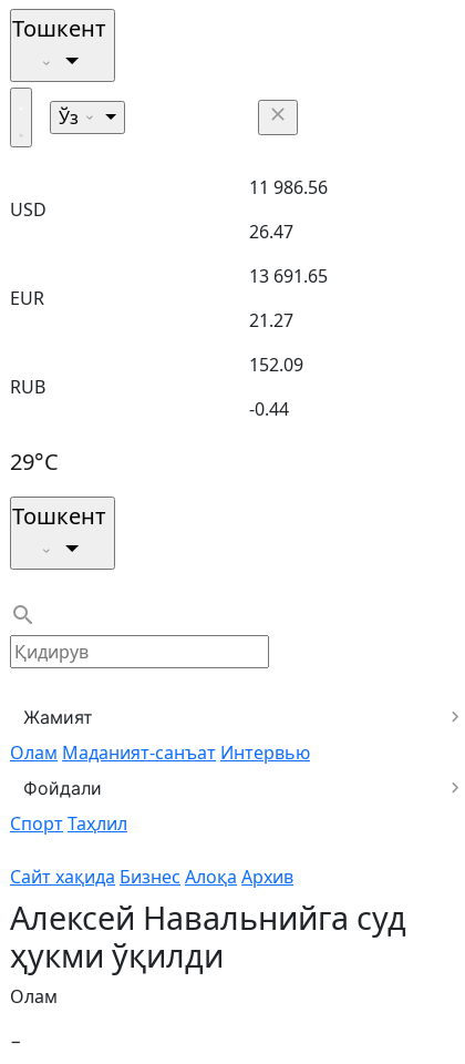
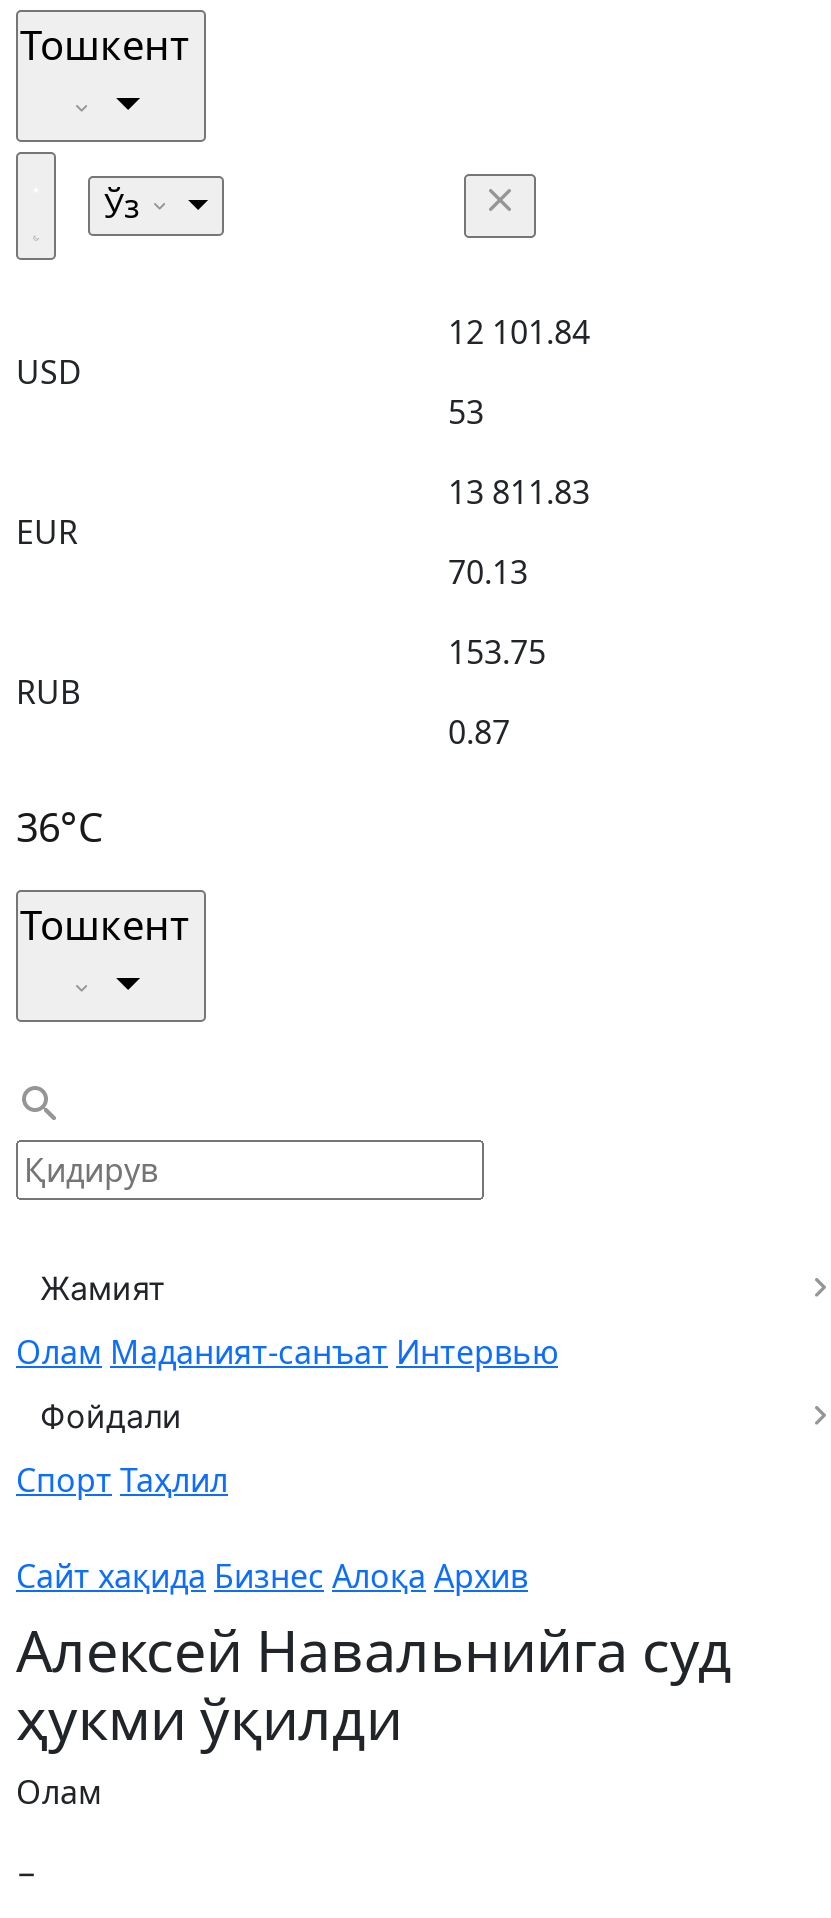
- 11 986.56
+ 12 101.84

- 26.47
+ 53

- 13 691.65
+ 13 811.83

- 21.27
+ 70.13

- 152.09
+ 153.75

- -0.44
+ 0.87

- 29°C
+ 36°C
